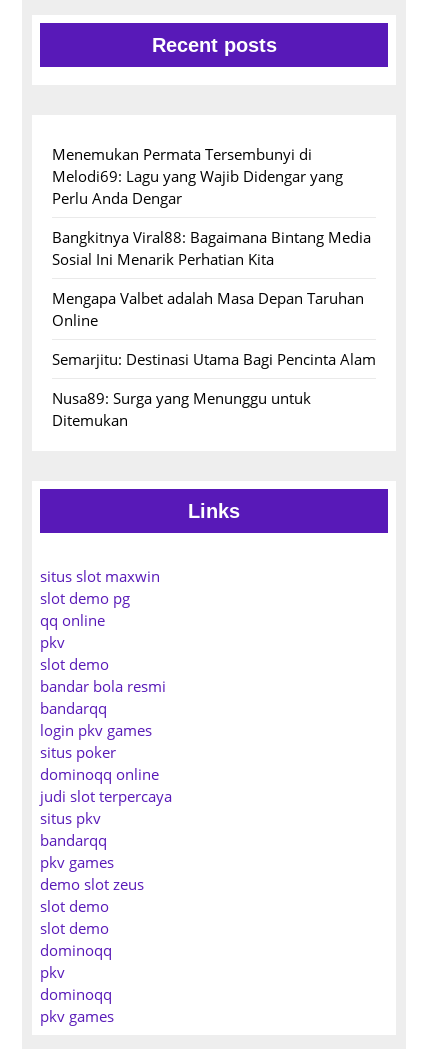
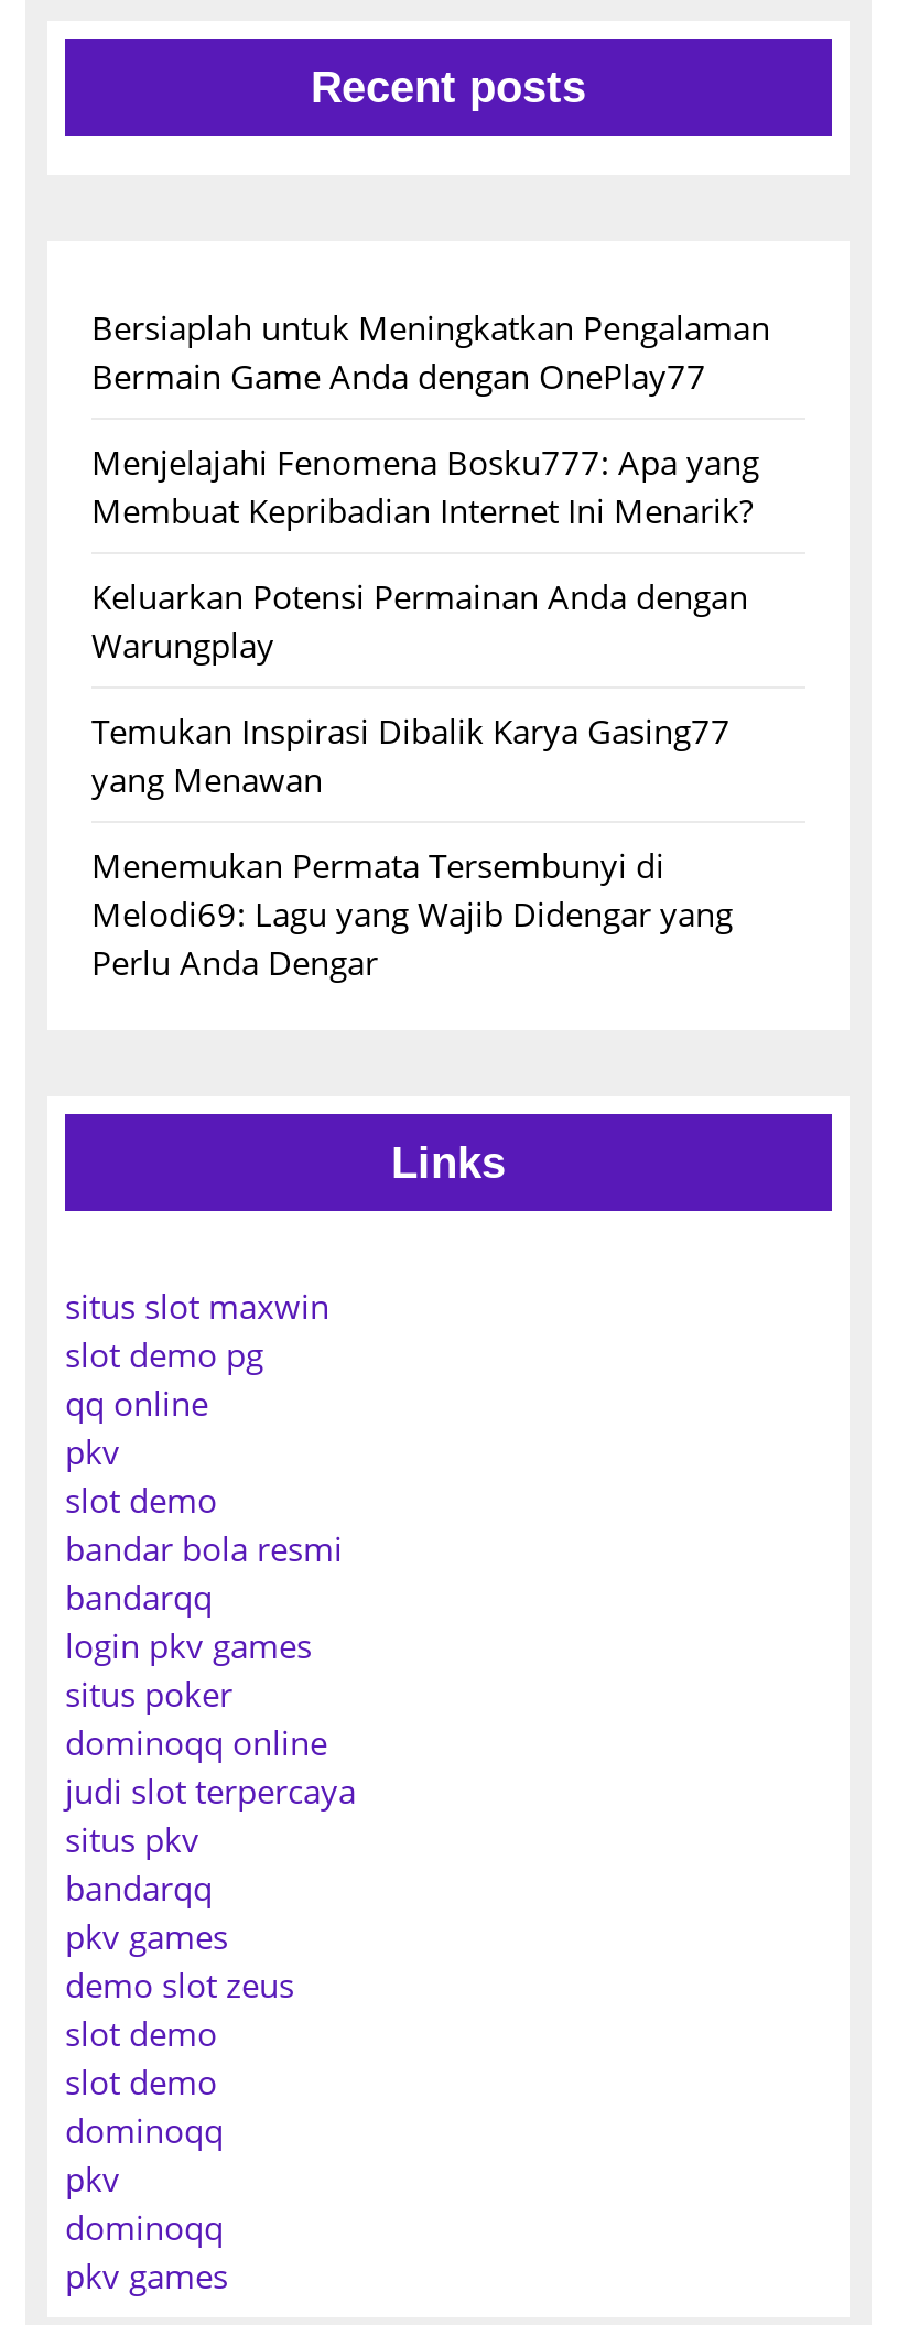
+ Bersiaplah untuk Meningkatkan Pengalaman
+ Bermain Game Anda dengan OnePlay77
+ Menjelajahi Fenomena Bosku777: Apa yang
+ Membuat Kepribadian Internet Ini Menarik?
+ Keluarkan Potensi Permainan Anda dengan
+ Warungplay
+ Temukan Inspirasi Dibalik Karya Gasing77
+ yang Menawan

moved down: Menemukan Permata Tersembunyi di | Melodi69: Lagu yang Wajib Didengar yang | Perlu Anda Dengar

- Bangkitnya Viral88: Bagaimana Bintang Media
- Sosial Ini Menarik Perhatian Kita
- Mengapa Valbet adalah Masa Depan Taruhan
- Online
- Semarjitu: Destinasi Utama Bagi Pencinta Alam
- Nusa89: Surga yang Menunggu untuk
- Ditemukan
